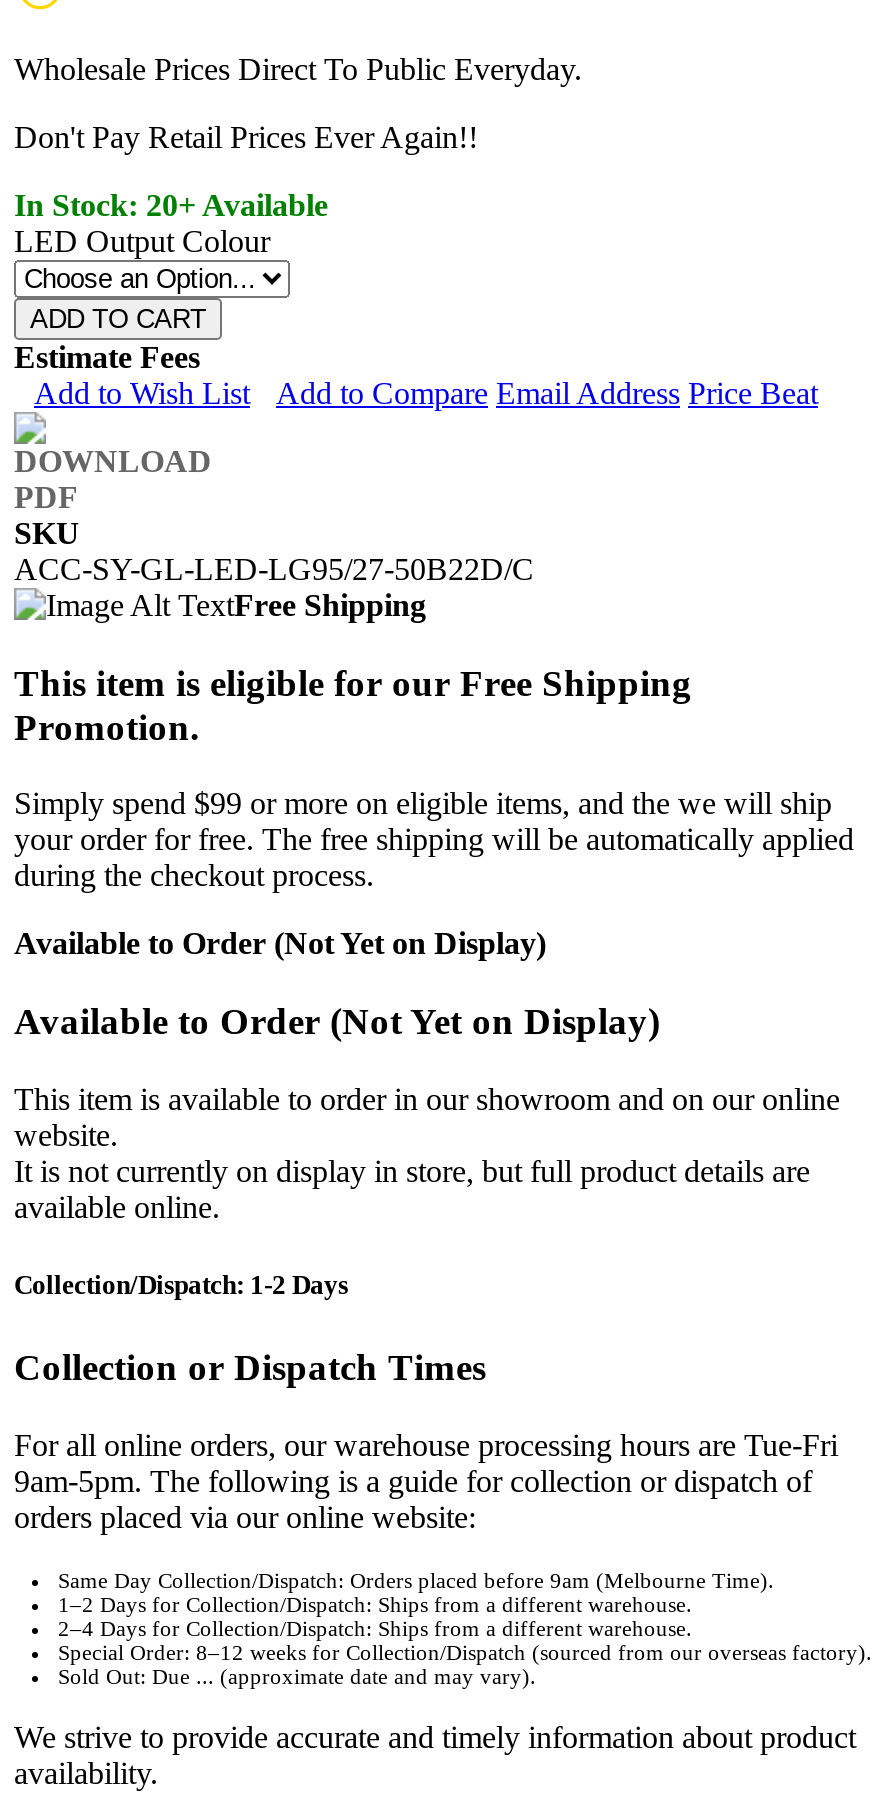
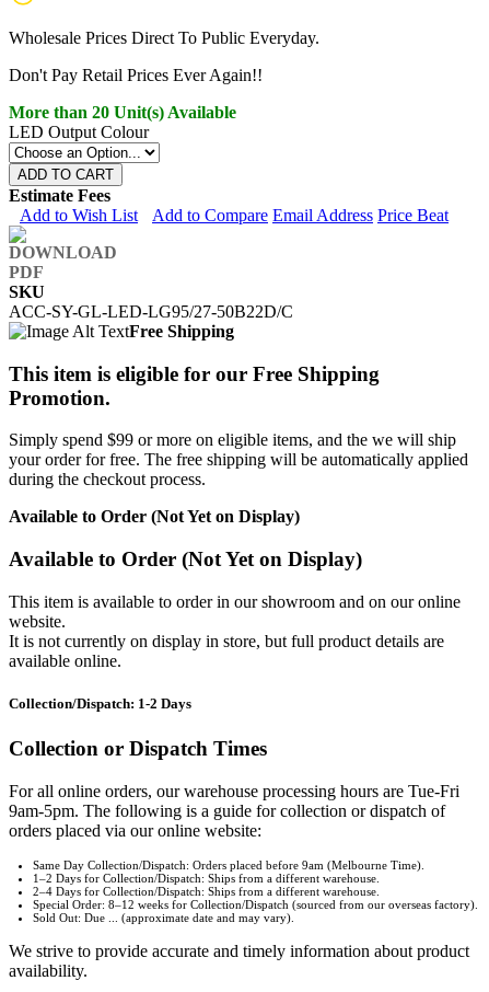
- In Stock: 20+ Available
+ More than 20 Unit(s) Available
